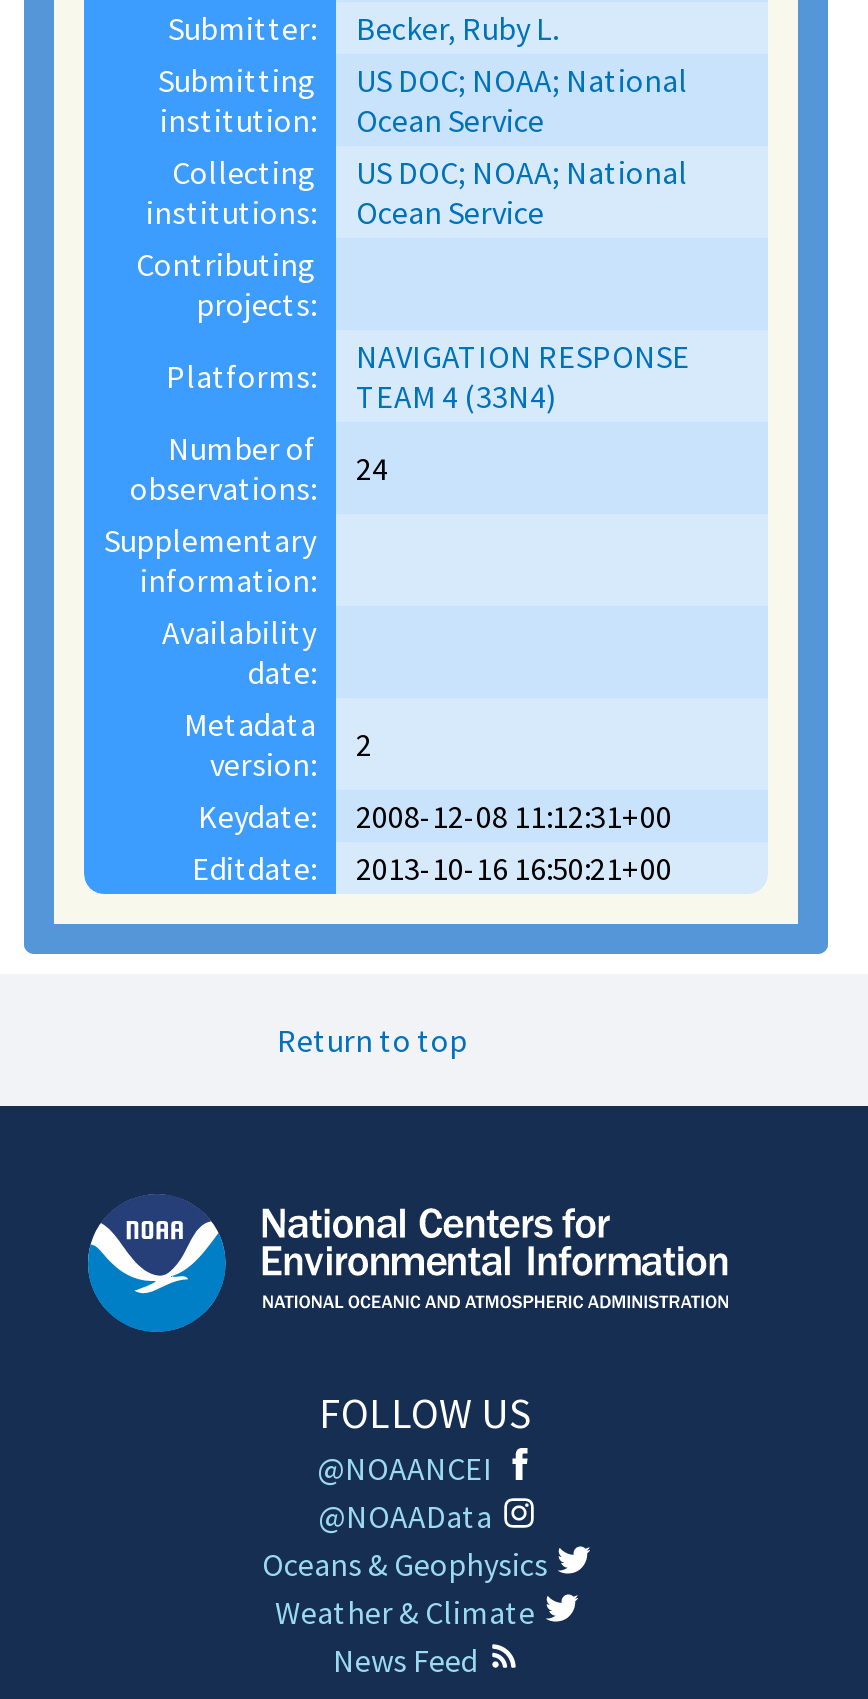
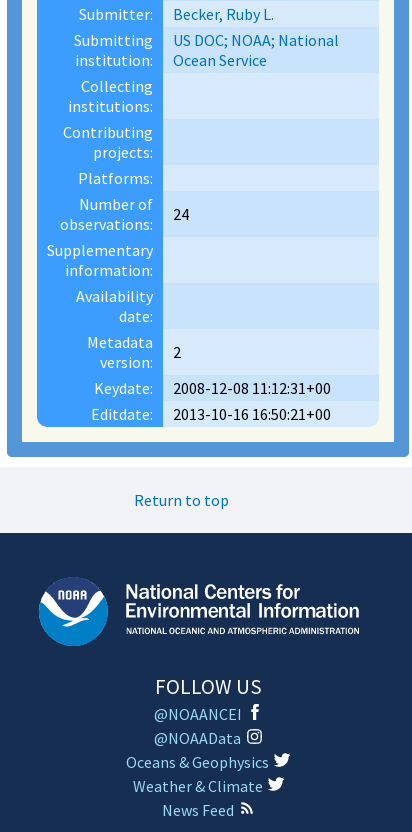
- US DOC; NOAA; National
- Ocean Service

- NAVIGATION RESPONSE
- TEAM 4 (33N4)
